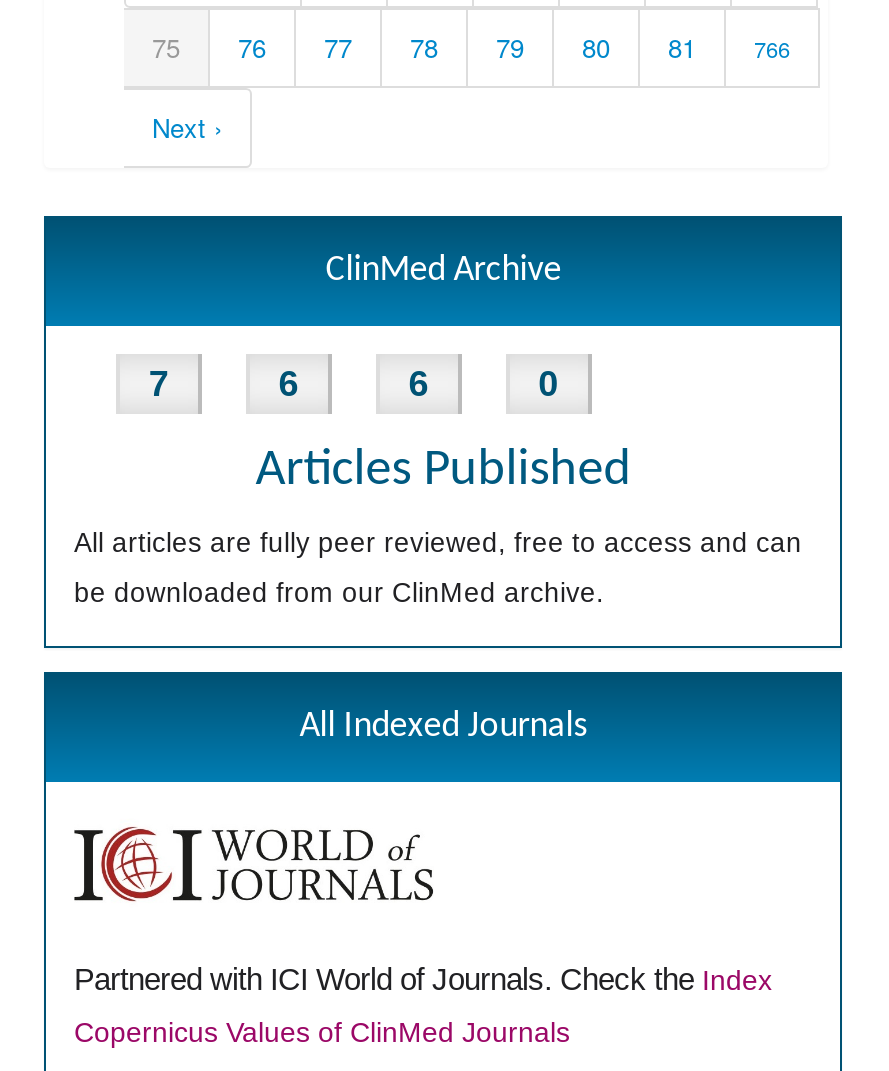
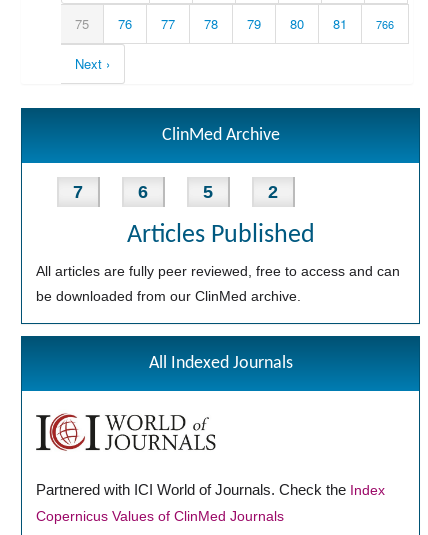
- 6
+ 5

- 0
+ 2
